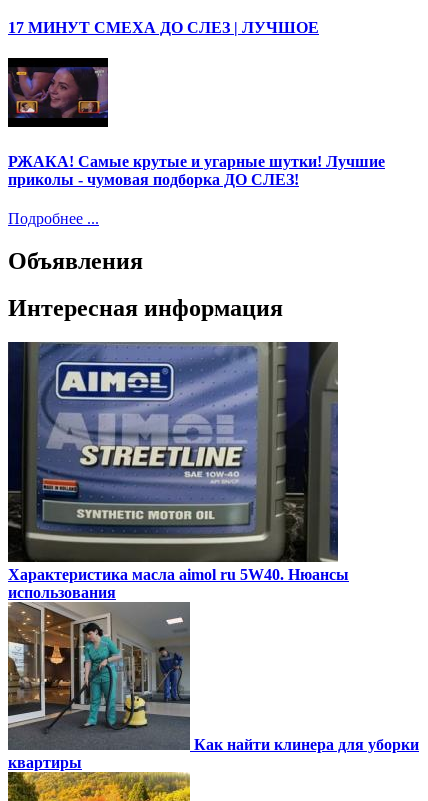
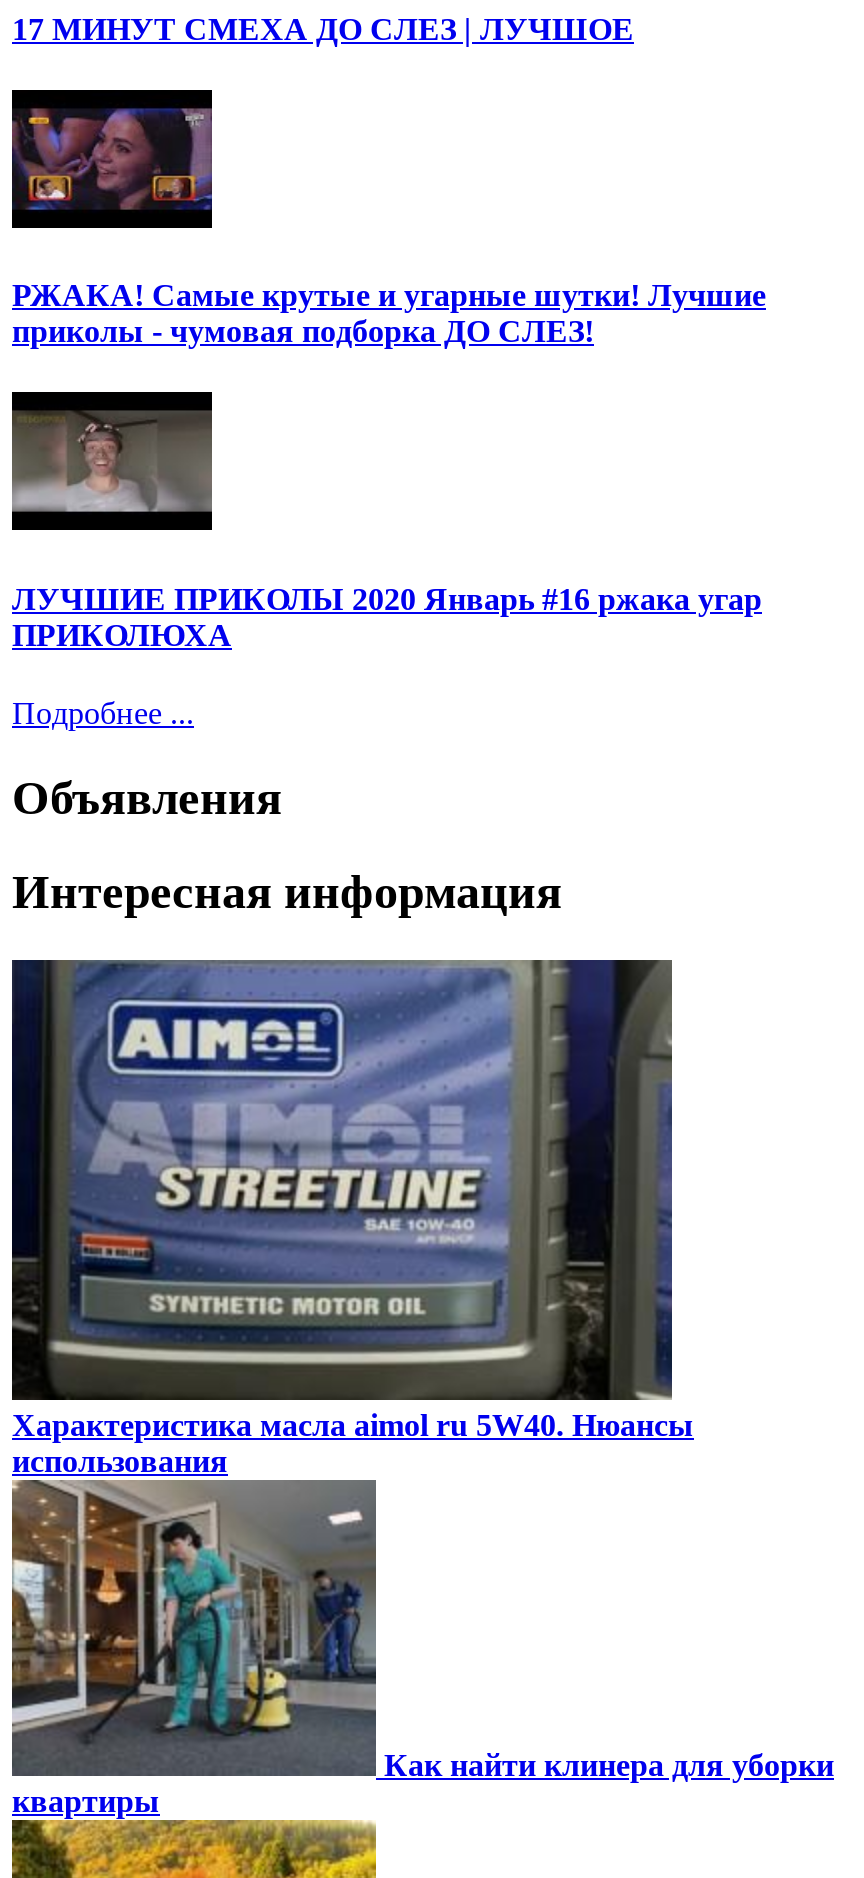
+ [image]
+ ЛУЧШИЕ ПРИКОЛЫ 2020 Январь #16 ржака угар
+ ПРИКОЛЮХА
